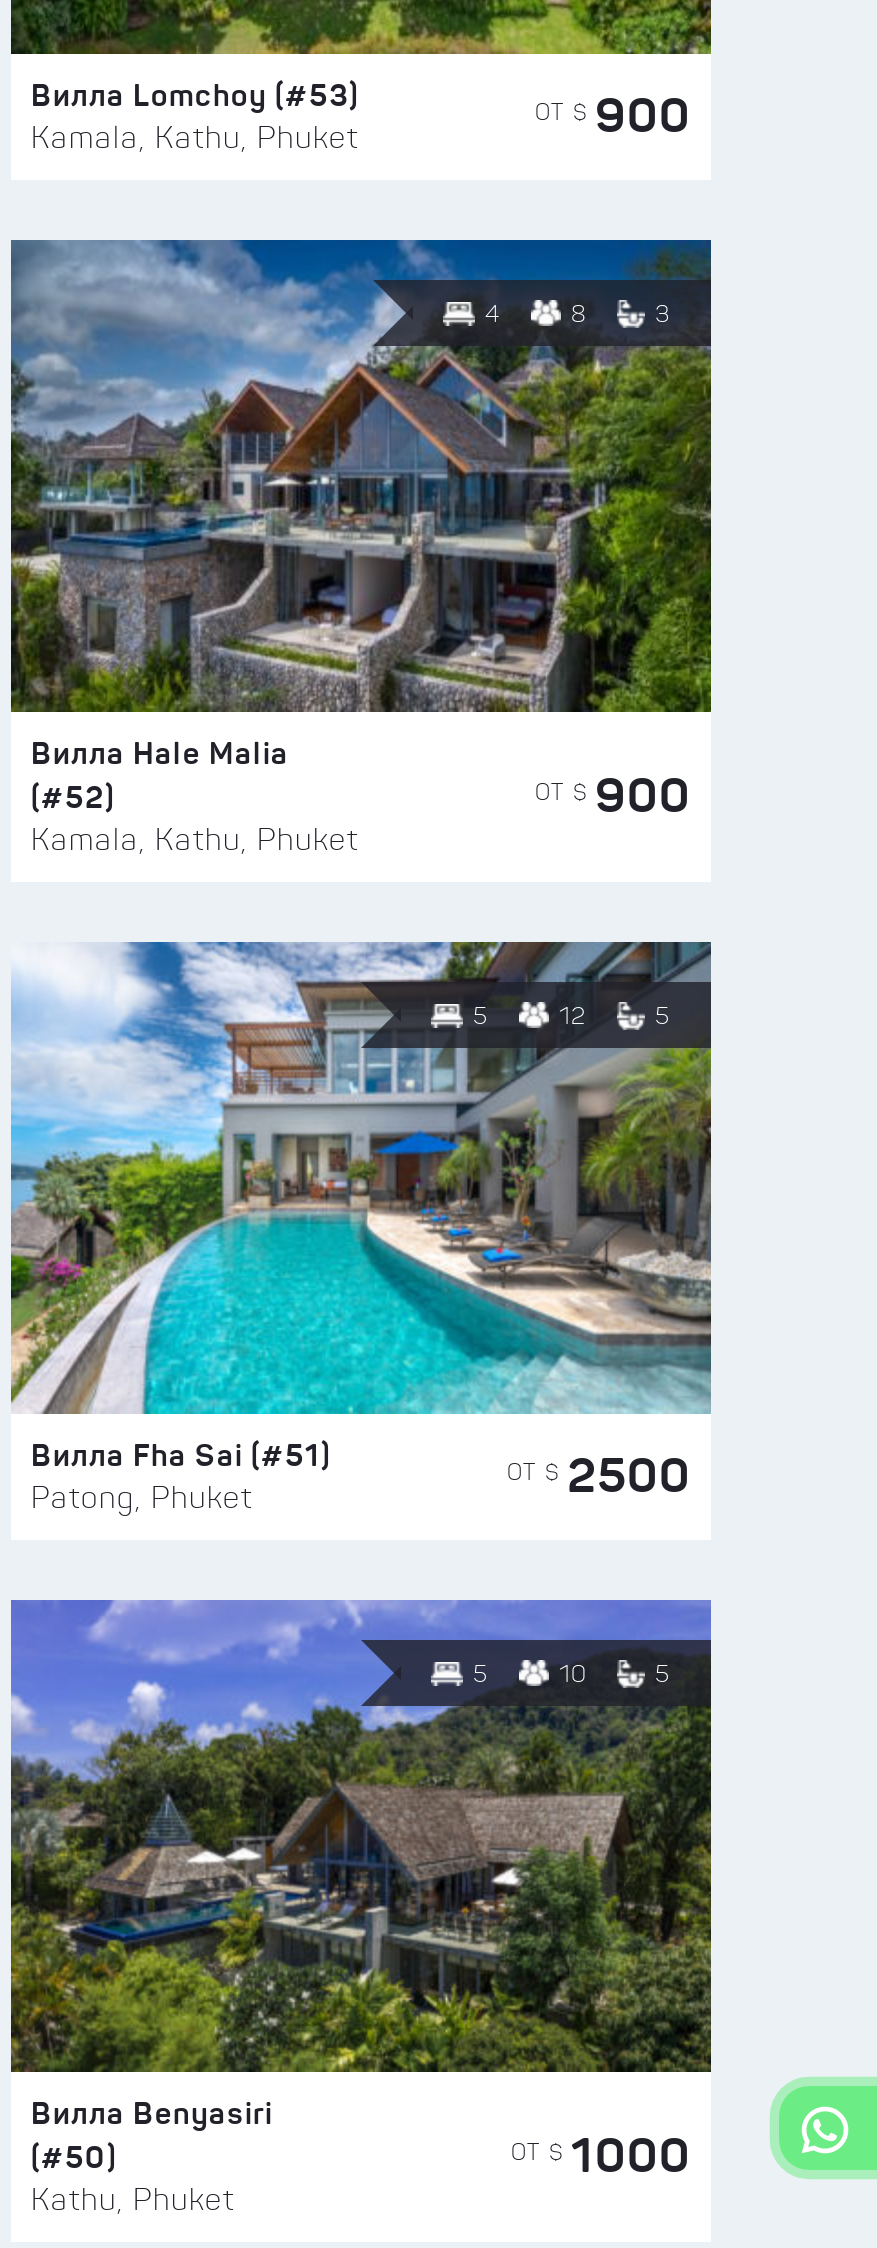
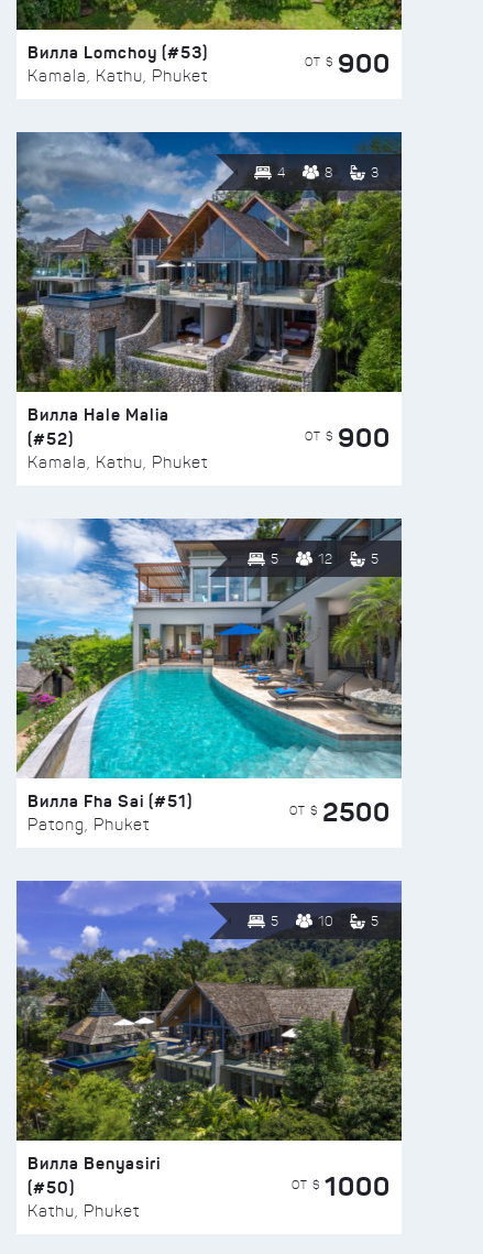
- [image]
